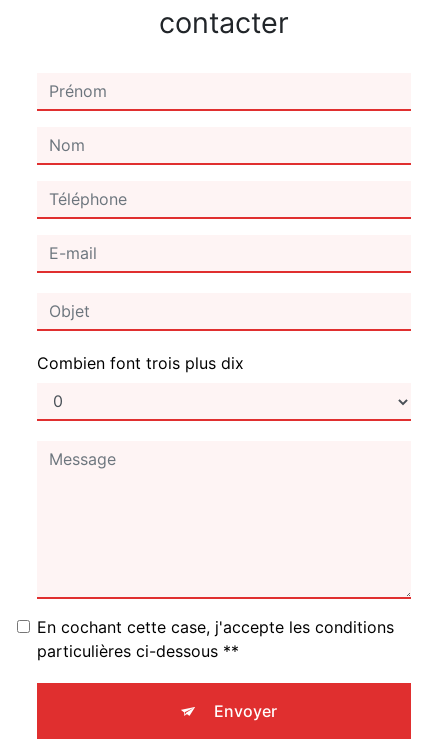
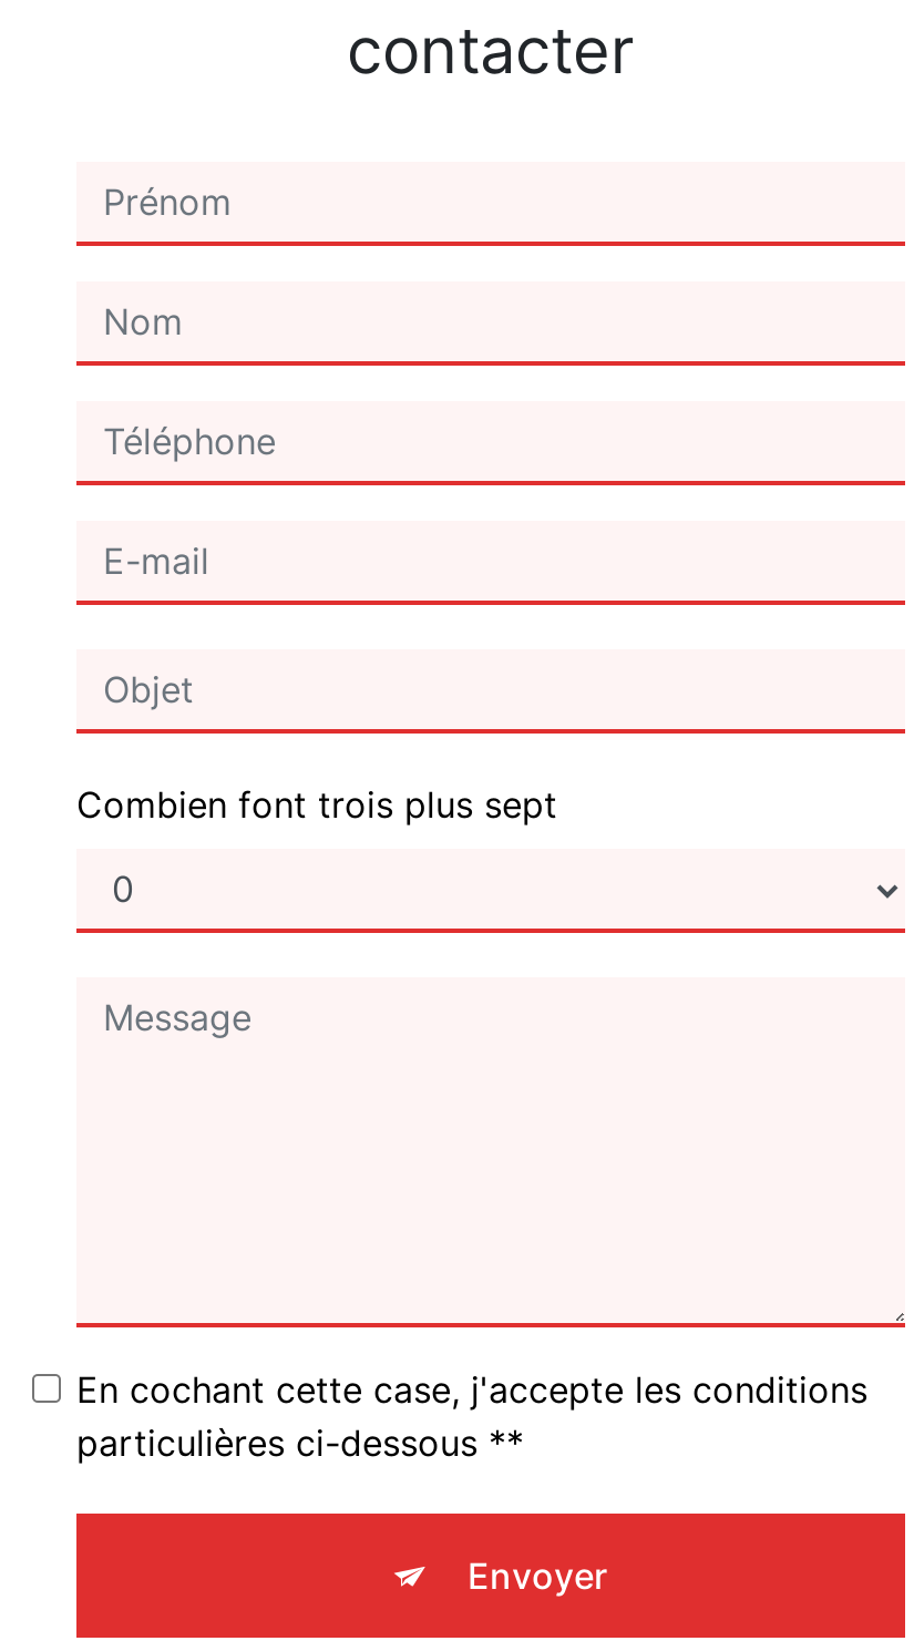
- Combien font trois plus dix
+ Combien font trois plus sept
